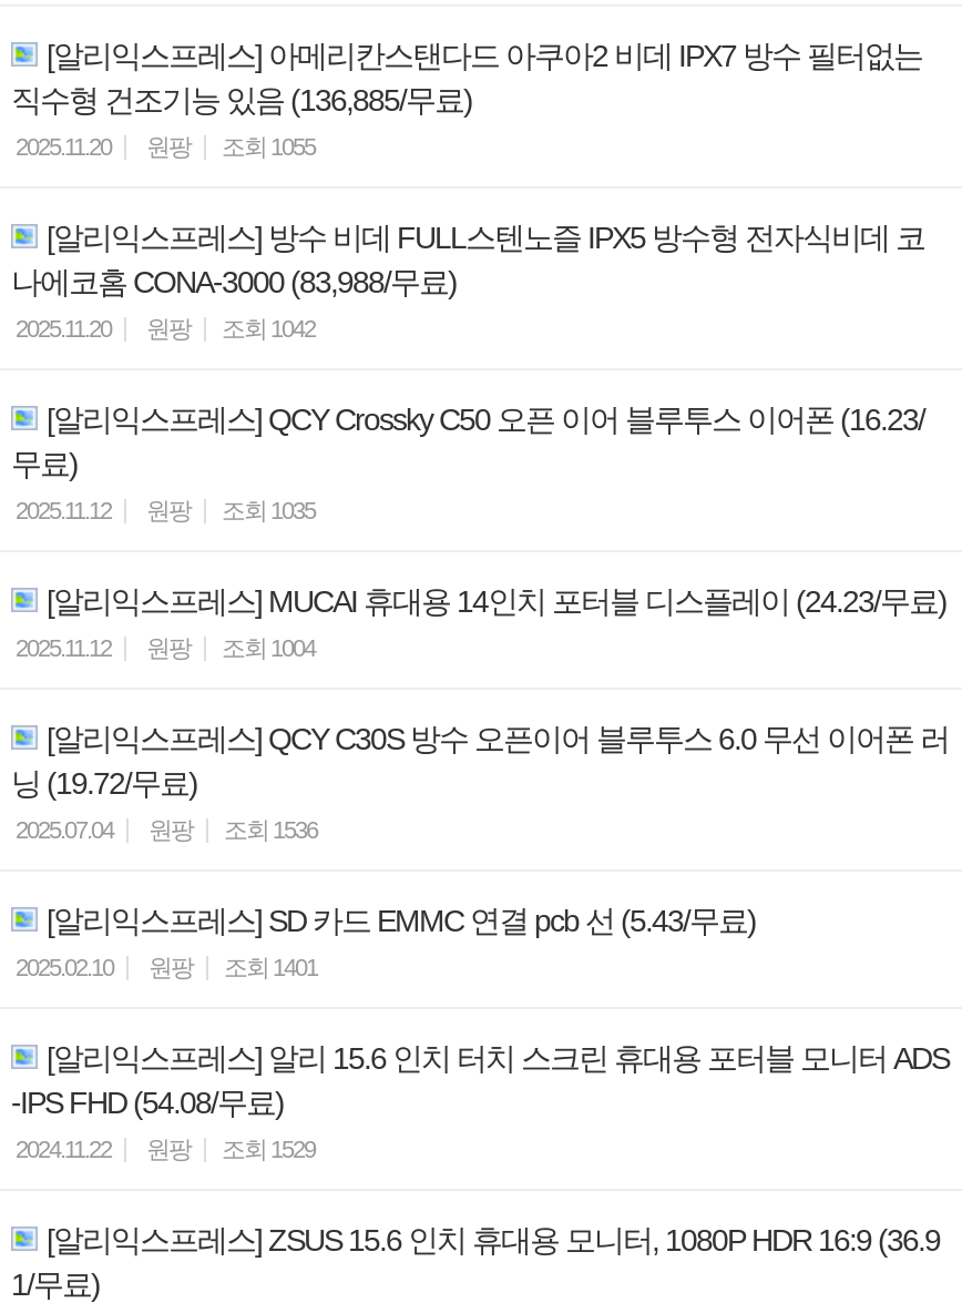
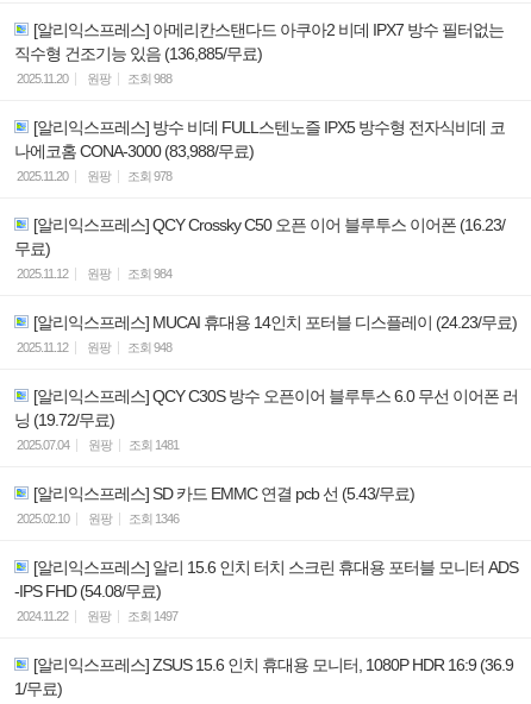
- 2025.11.20 원팡 조회 1055
+ 2025.11.20 원팡 조회 988

- 2025.11.20 원팡 조회 1042
+ 2025.11.20 원팡 조회 978

- 2025.11.12 원팡 조회 1035
+ 2025.11.12 원팡 조회 984

- 2025.11.12 원팡 조회 1004
+ 2025.11.12 원팡 조회 948

- 2025.07.04 원팡 조회 1536
+ 2025.07.04 원팡 조회 1481

- 2025.02.10 원팡 조회 1401
+ 2025.02.10 원팡 조회 1346

- 2024.11.22 원팡 조회 1529
+ 2024.11.22 원팡 조회 1497
